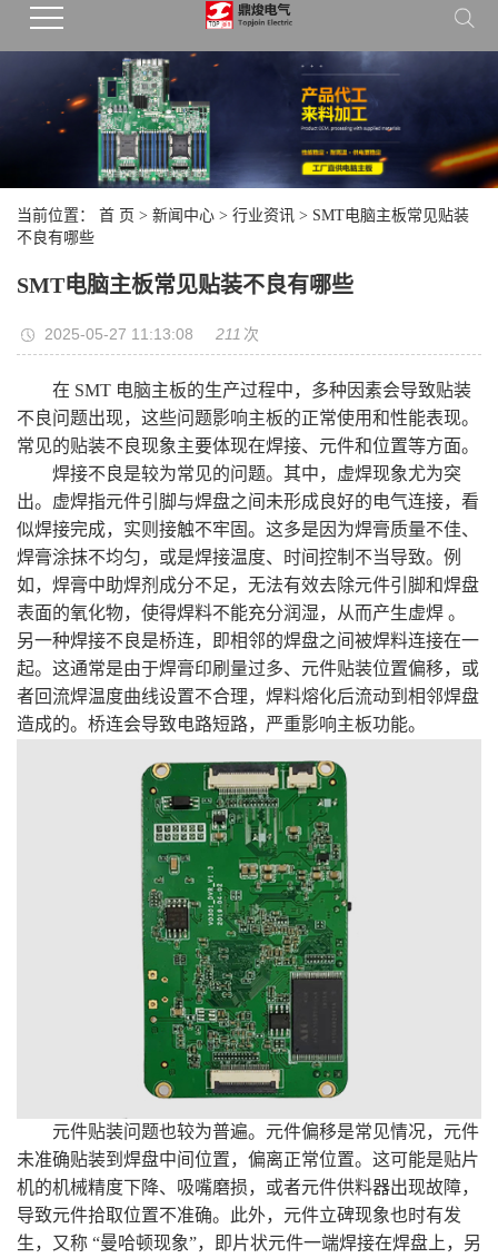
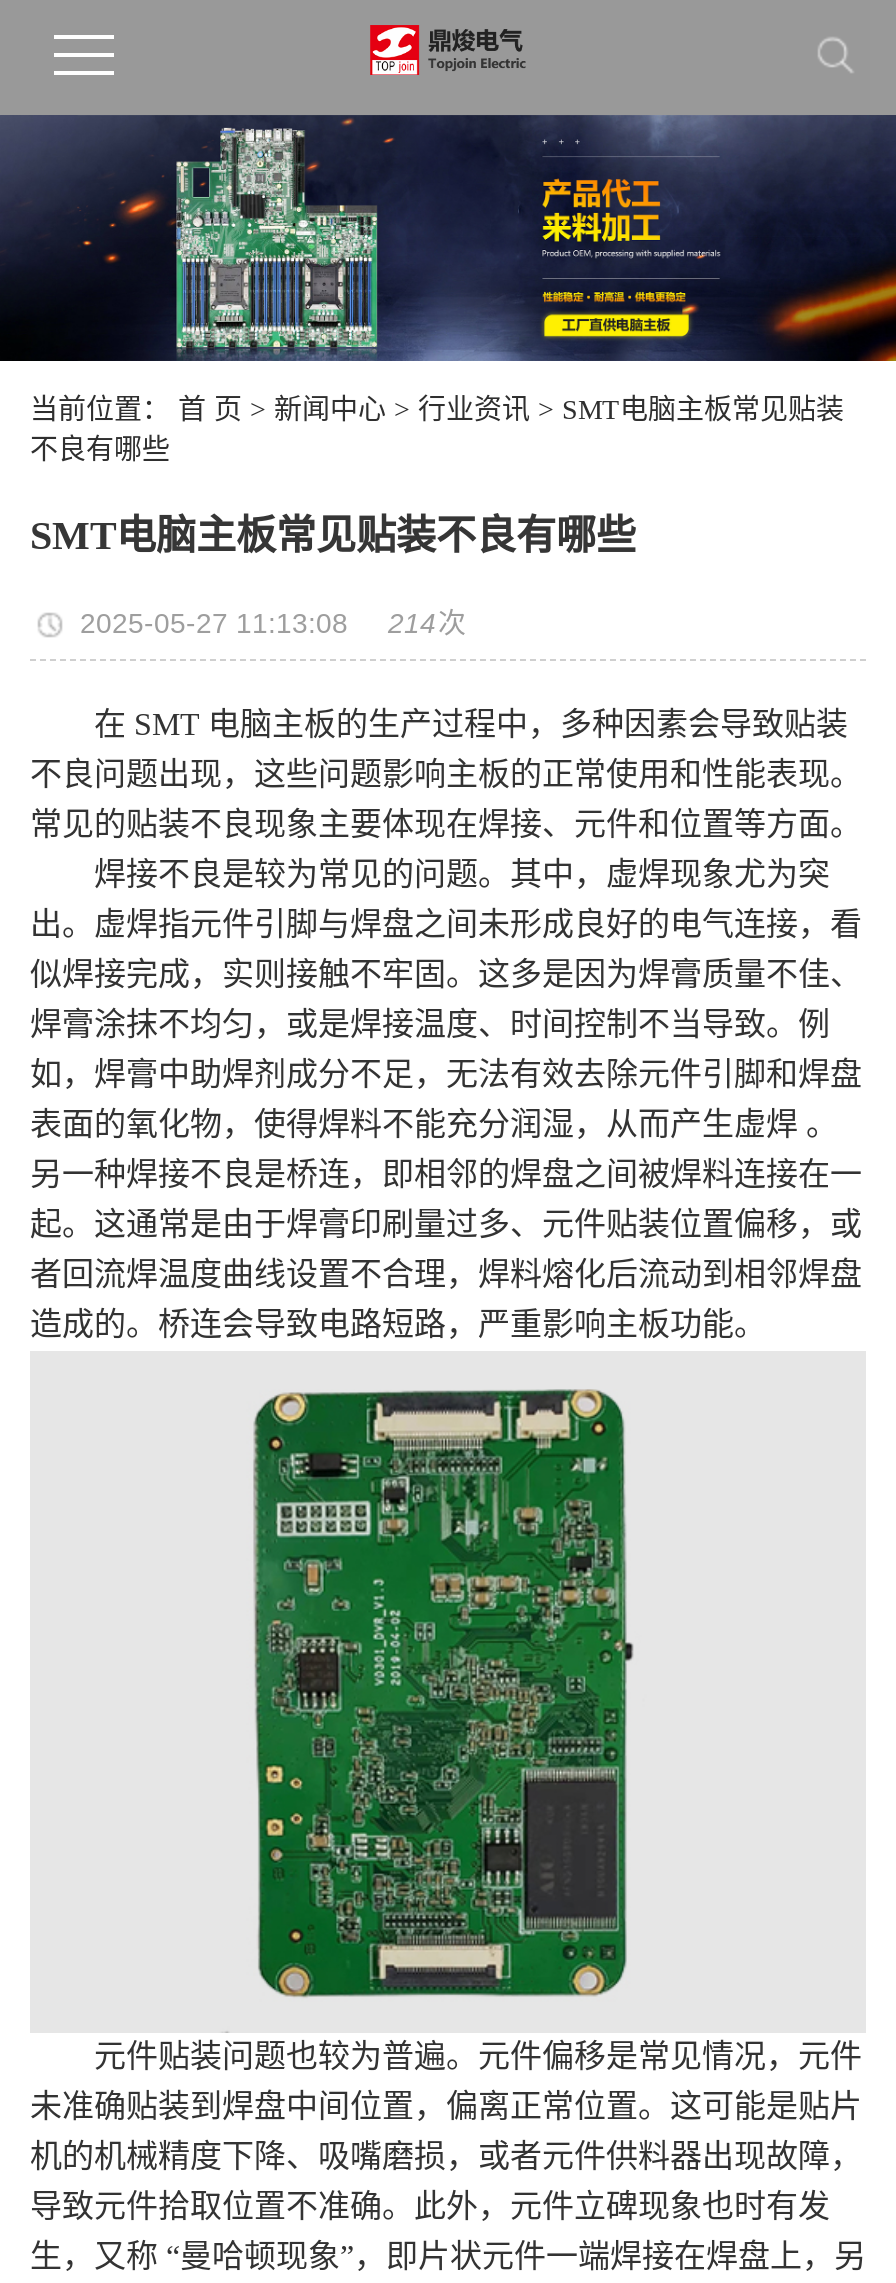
- 2025-05-27 11:13:08 211 次
+ 2025-05-27 11:13:08 214次
